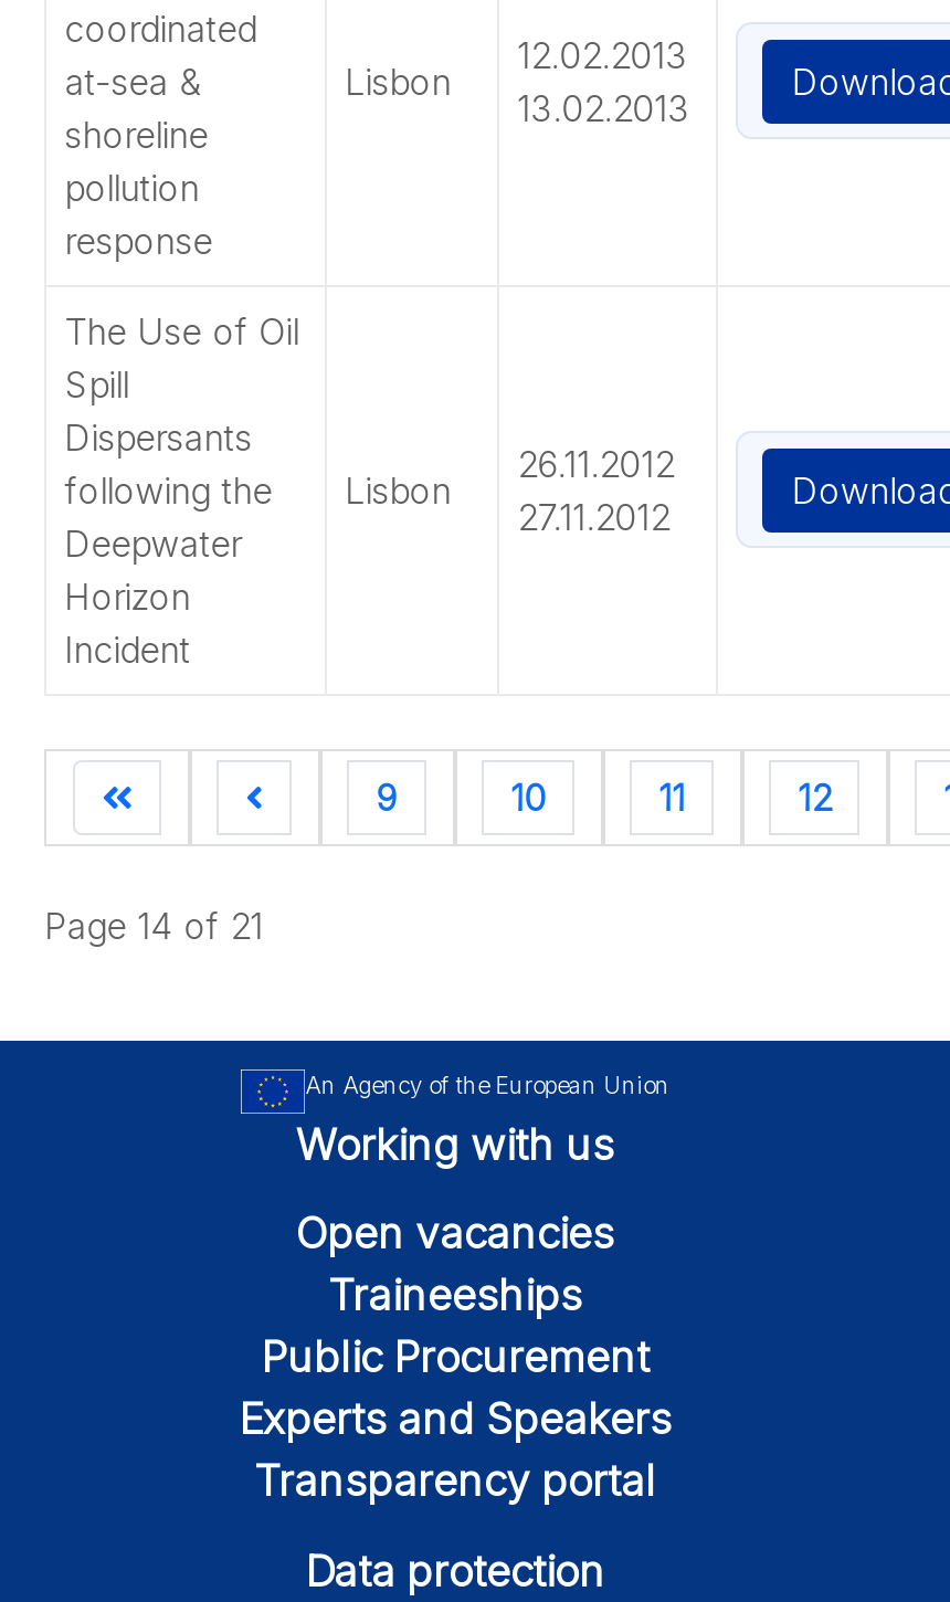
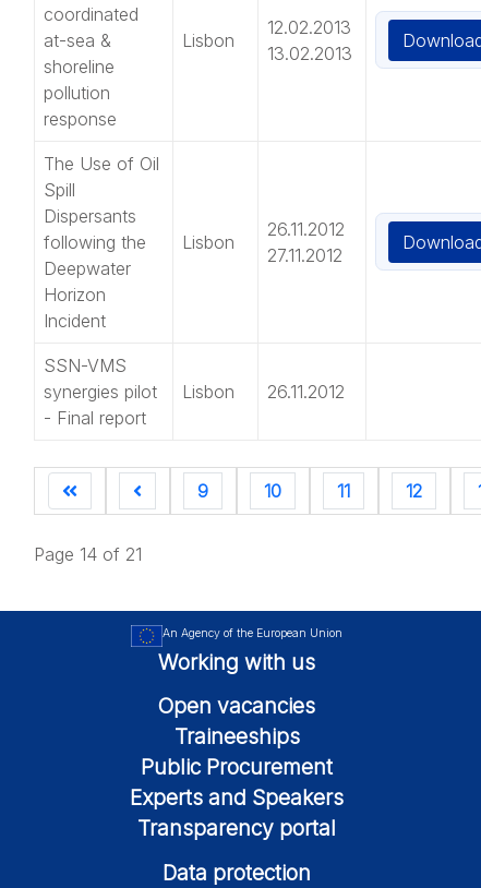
+ SSN-VMS
+ synergies pilot
+ - Final report

+ Lisbon
+ 26.11.2012
